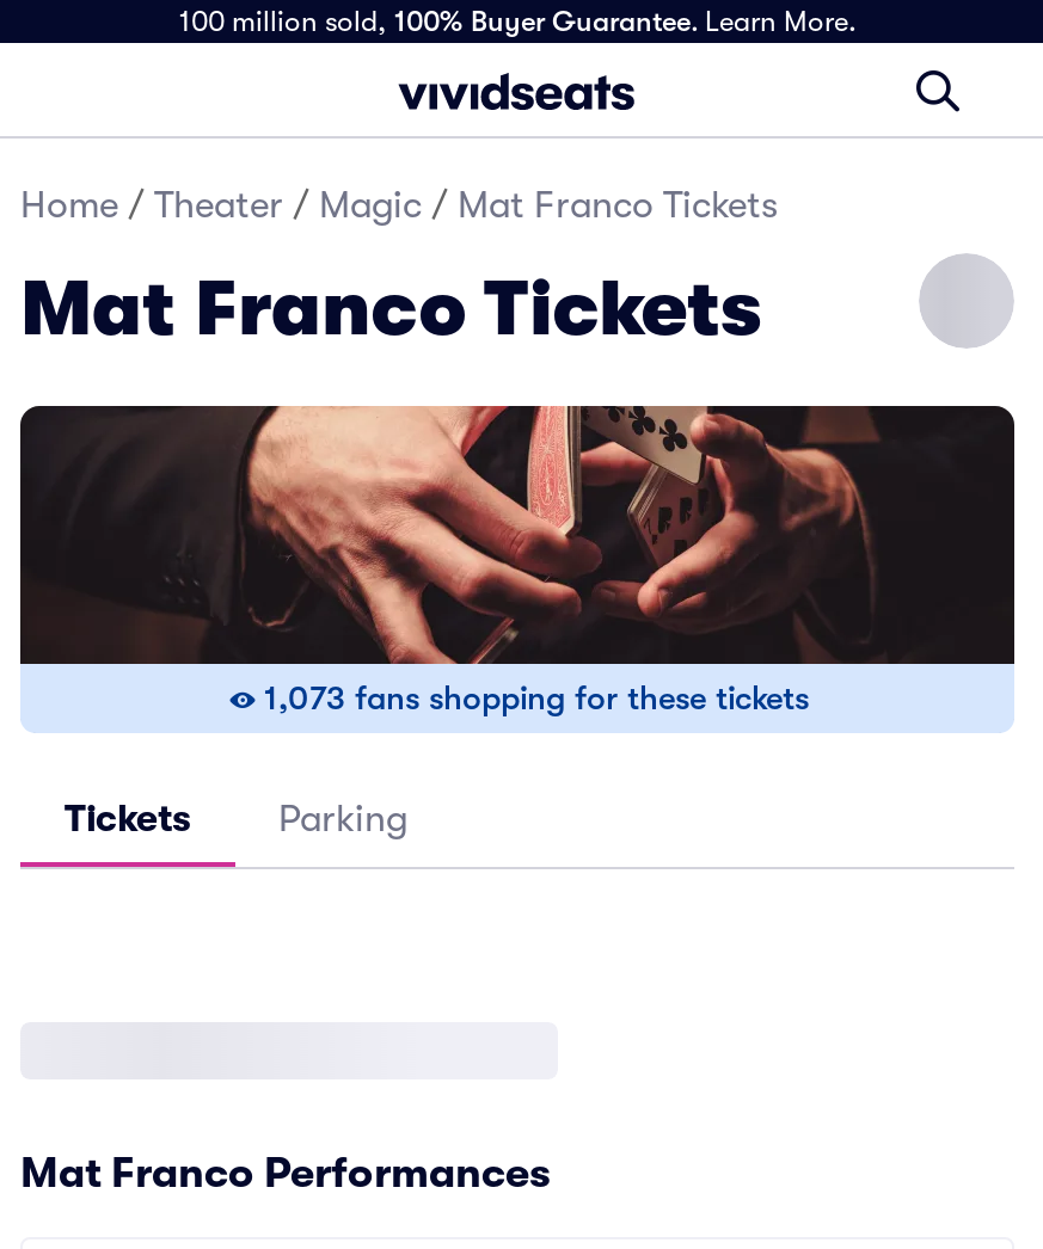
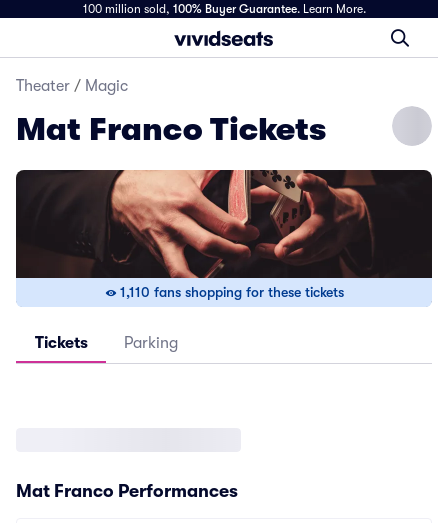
- Home / Theater / Magic / Mat Franco Tickets
+ Theater / Magic

- 1,073 fans shopping for these tickets
+ 1,110 fans shopping for these tickets
